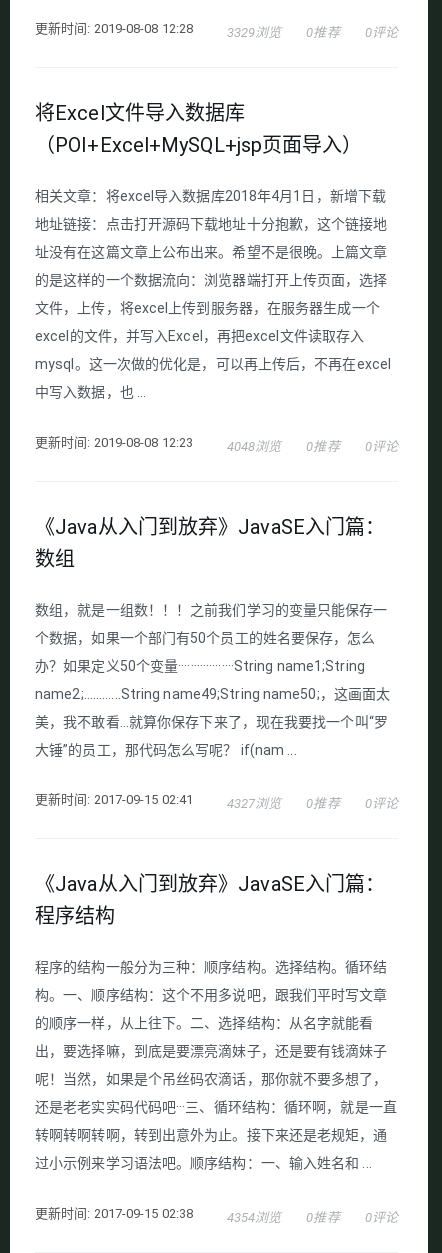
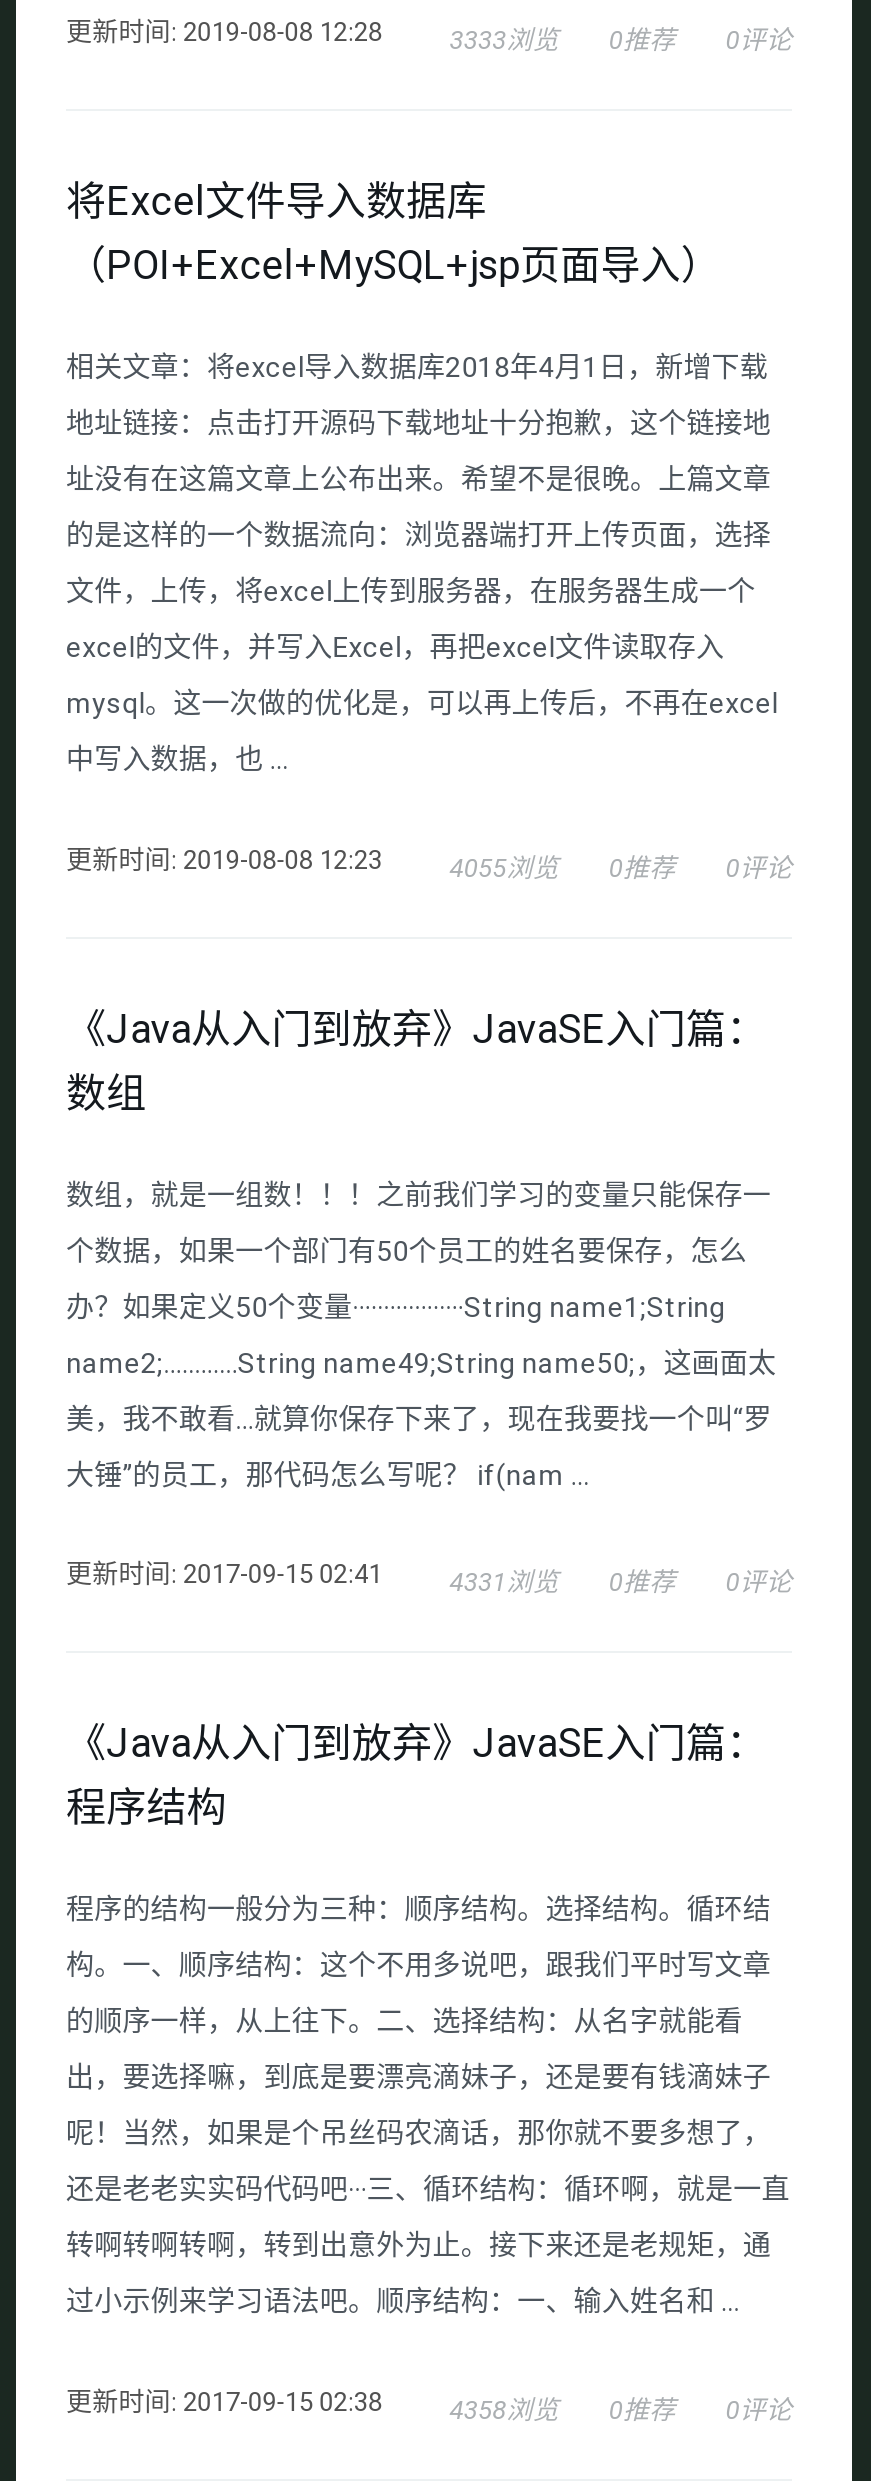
- 3329浏览
+ 3333浏览

- 4048浏览
+ 4055浏览

- 4327浏览
+ 4331浏览

- 4354浏览
+ 4358浏览
